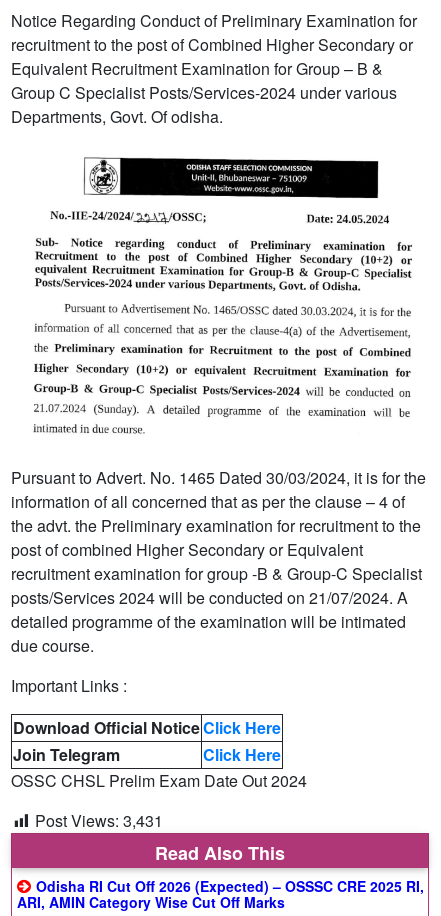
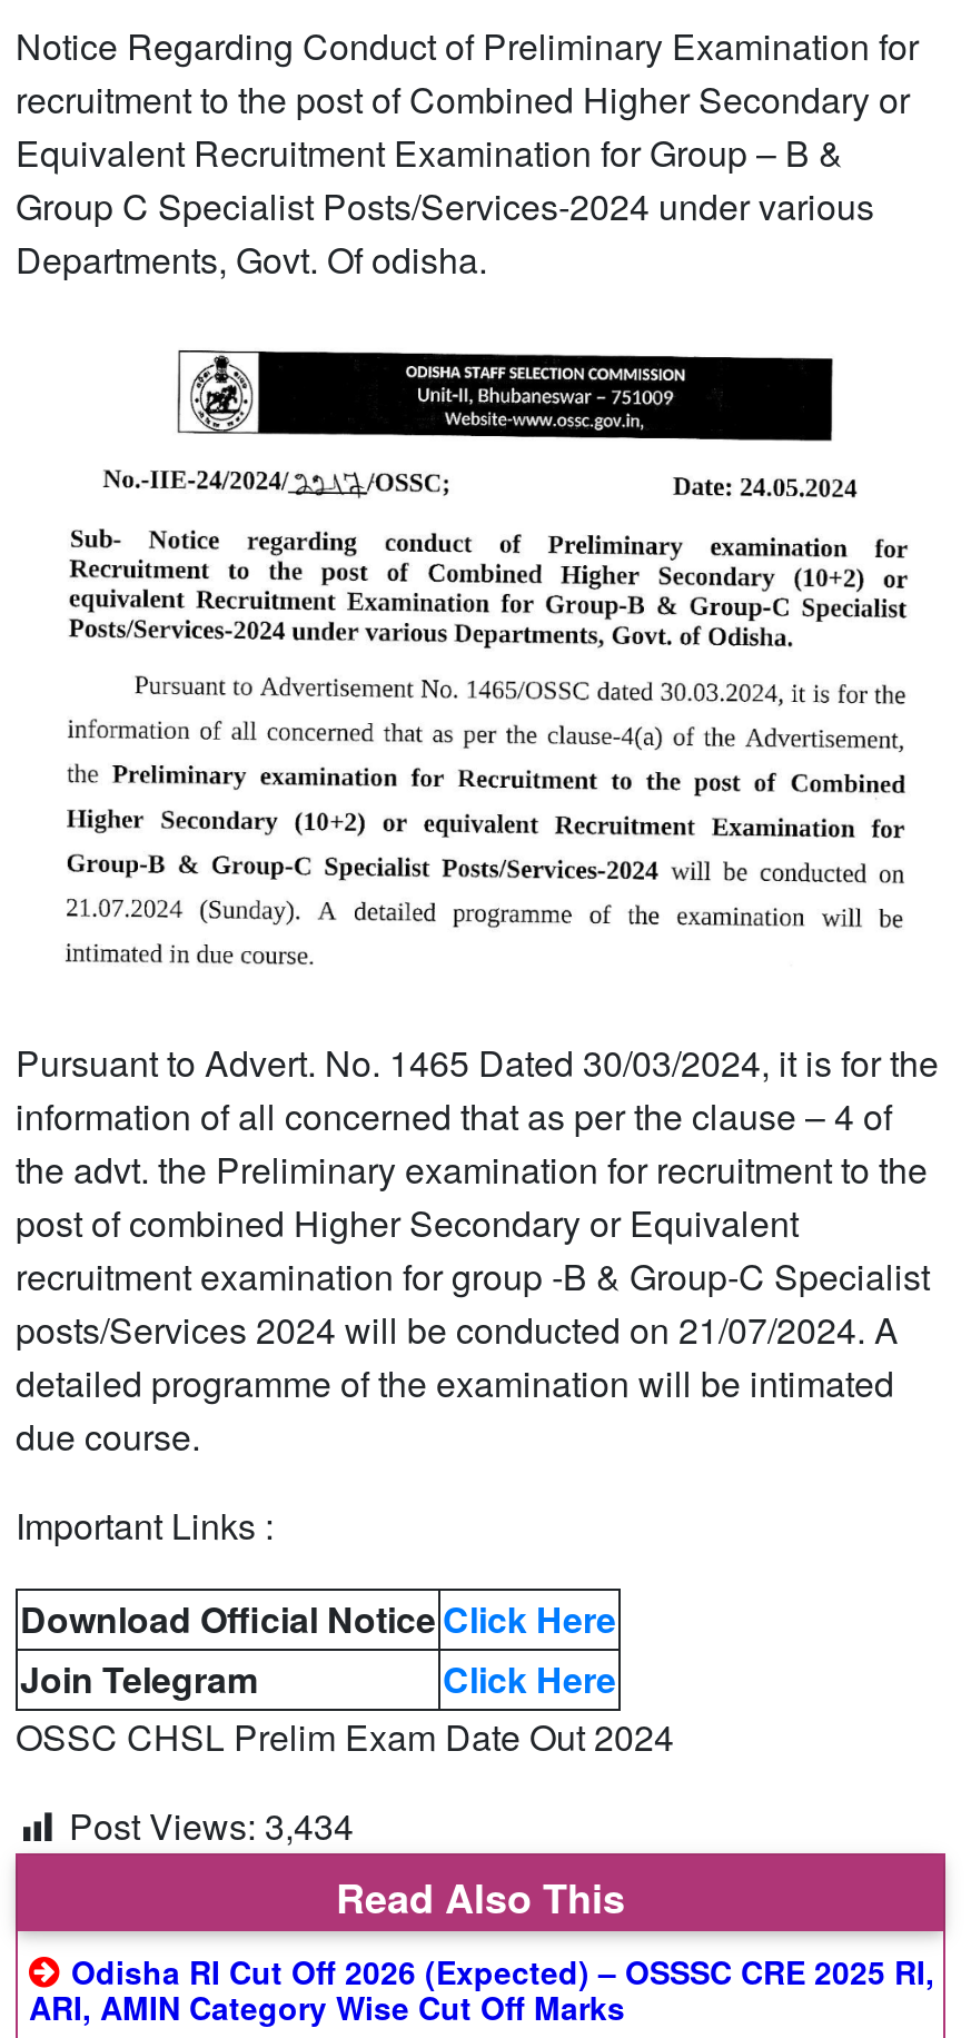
- Post Views: 3,431
+ Post Views: 3,434
